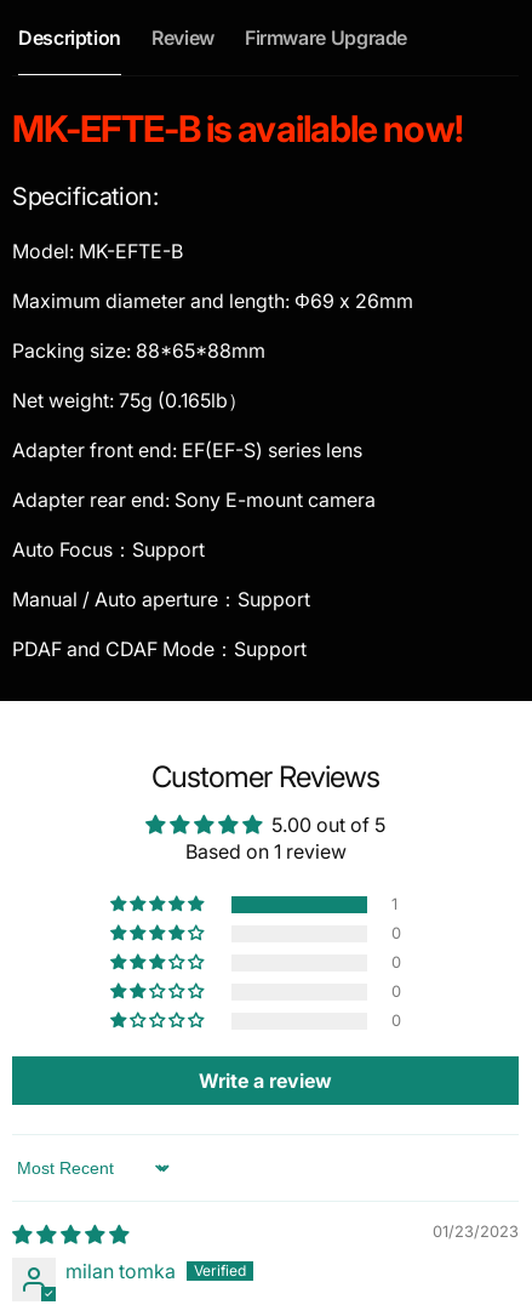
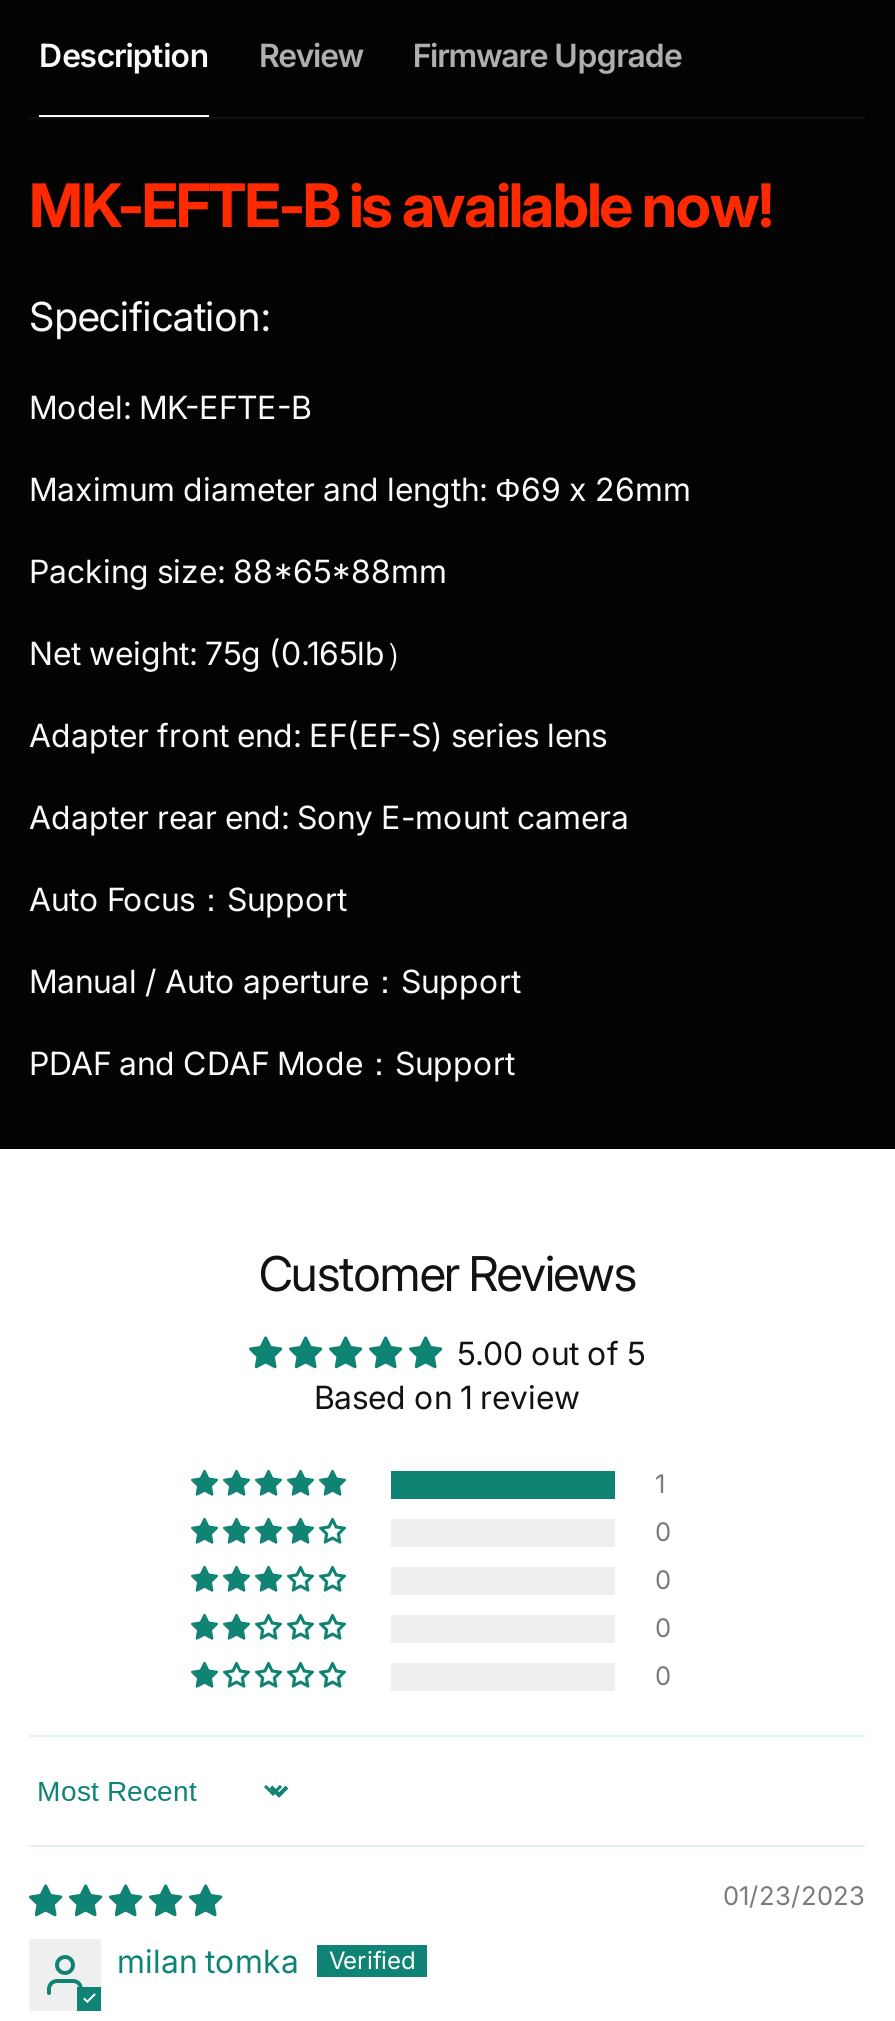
- Write a review
